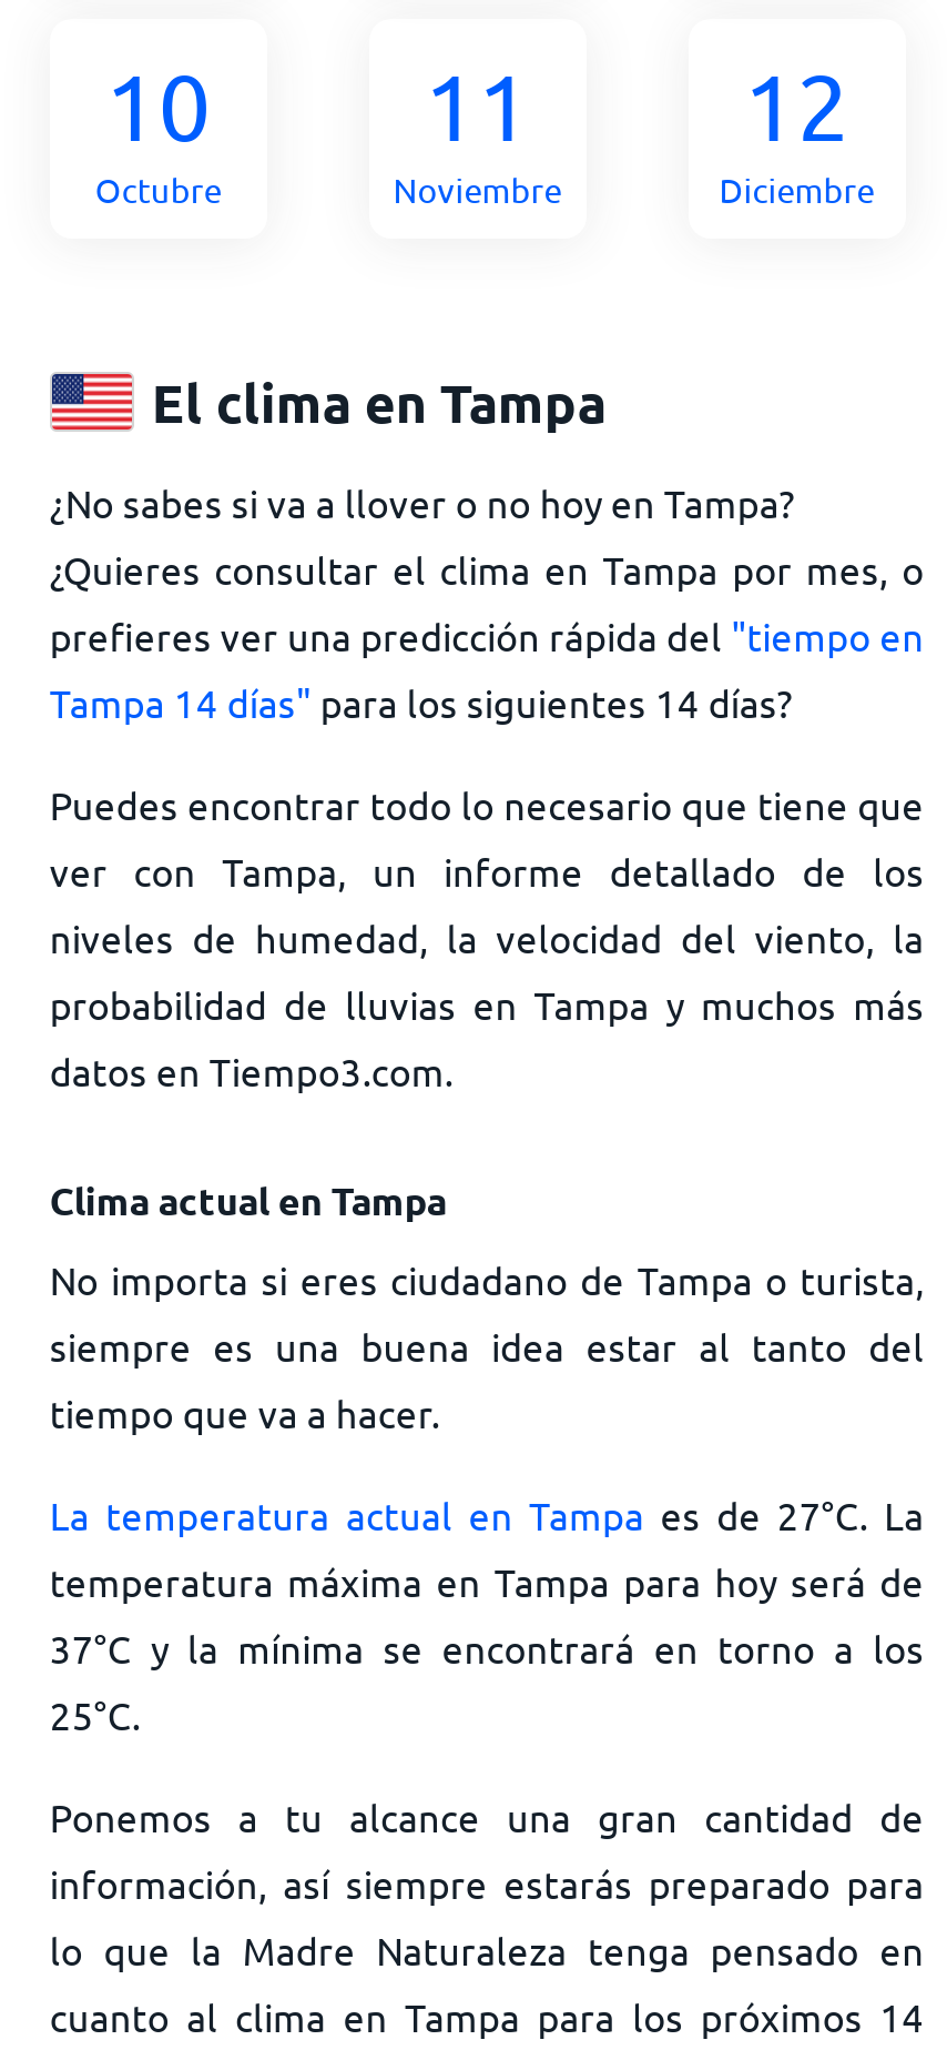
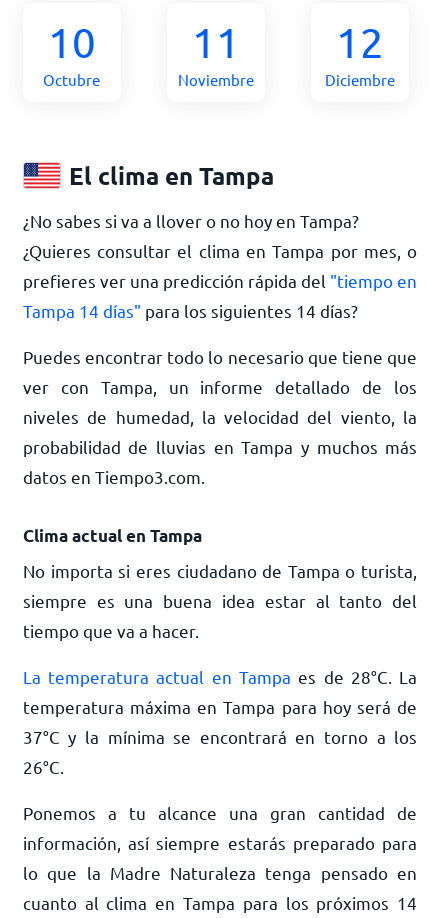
- La temperatura actual en Tampa es de 27°C. La
+ La temperatura actual en Tampa es de 28°C. La

- 25°C.
+ 26°C.
